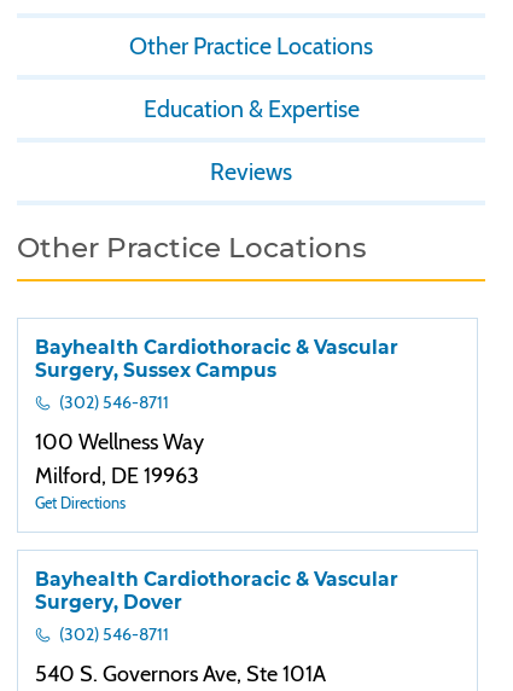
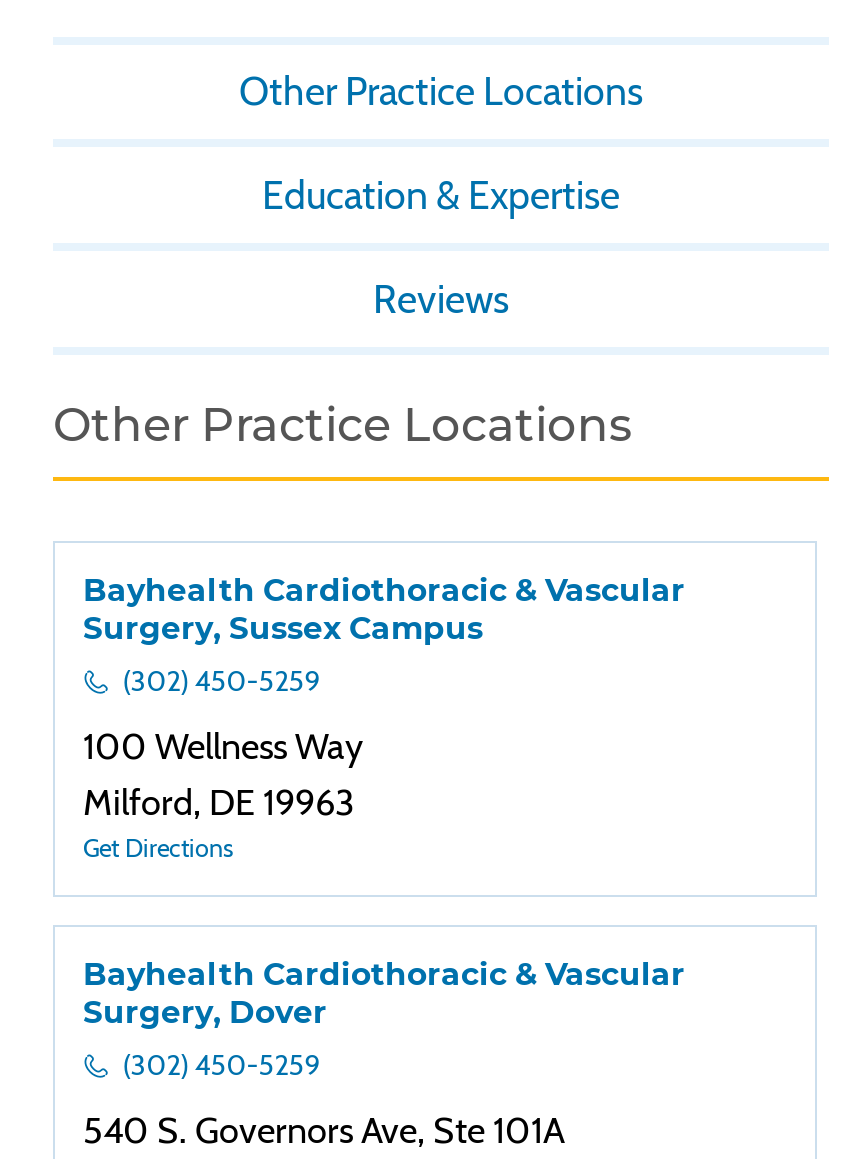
- (302) 546-8711
+ (302) 450-5259

- (302) 546-8711
+ (302) 450-5259
